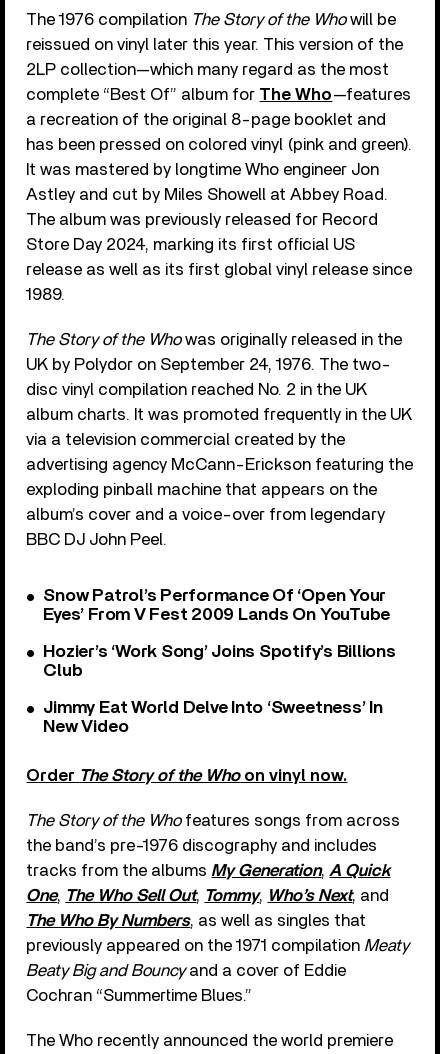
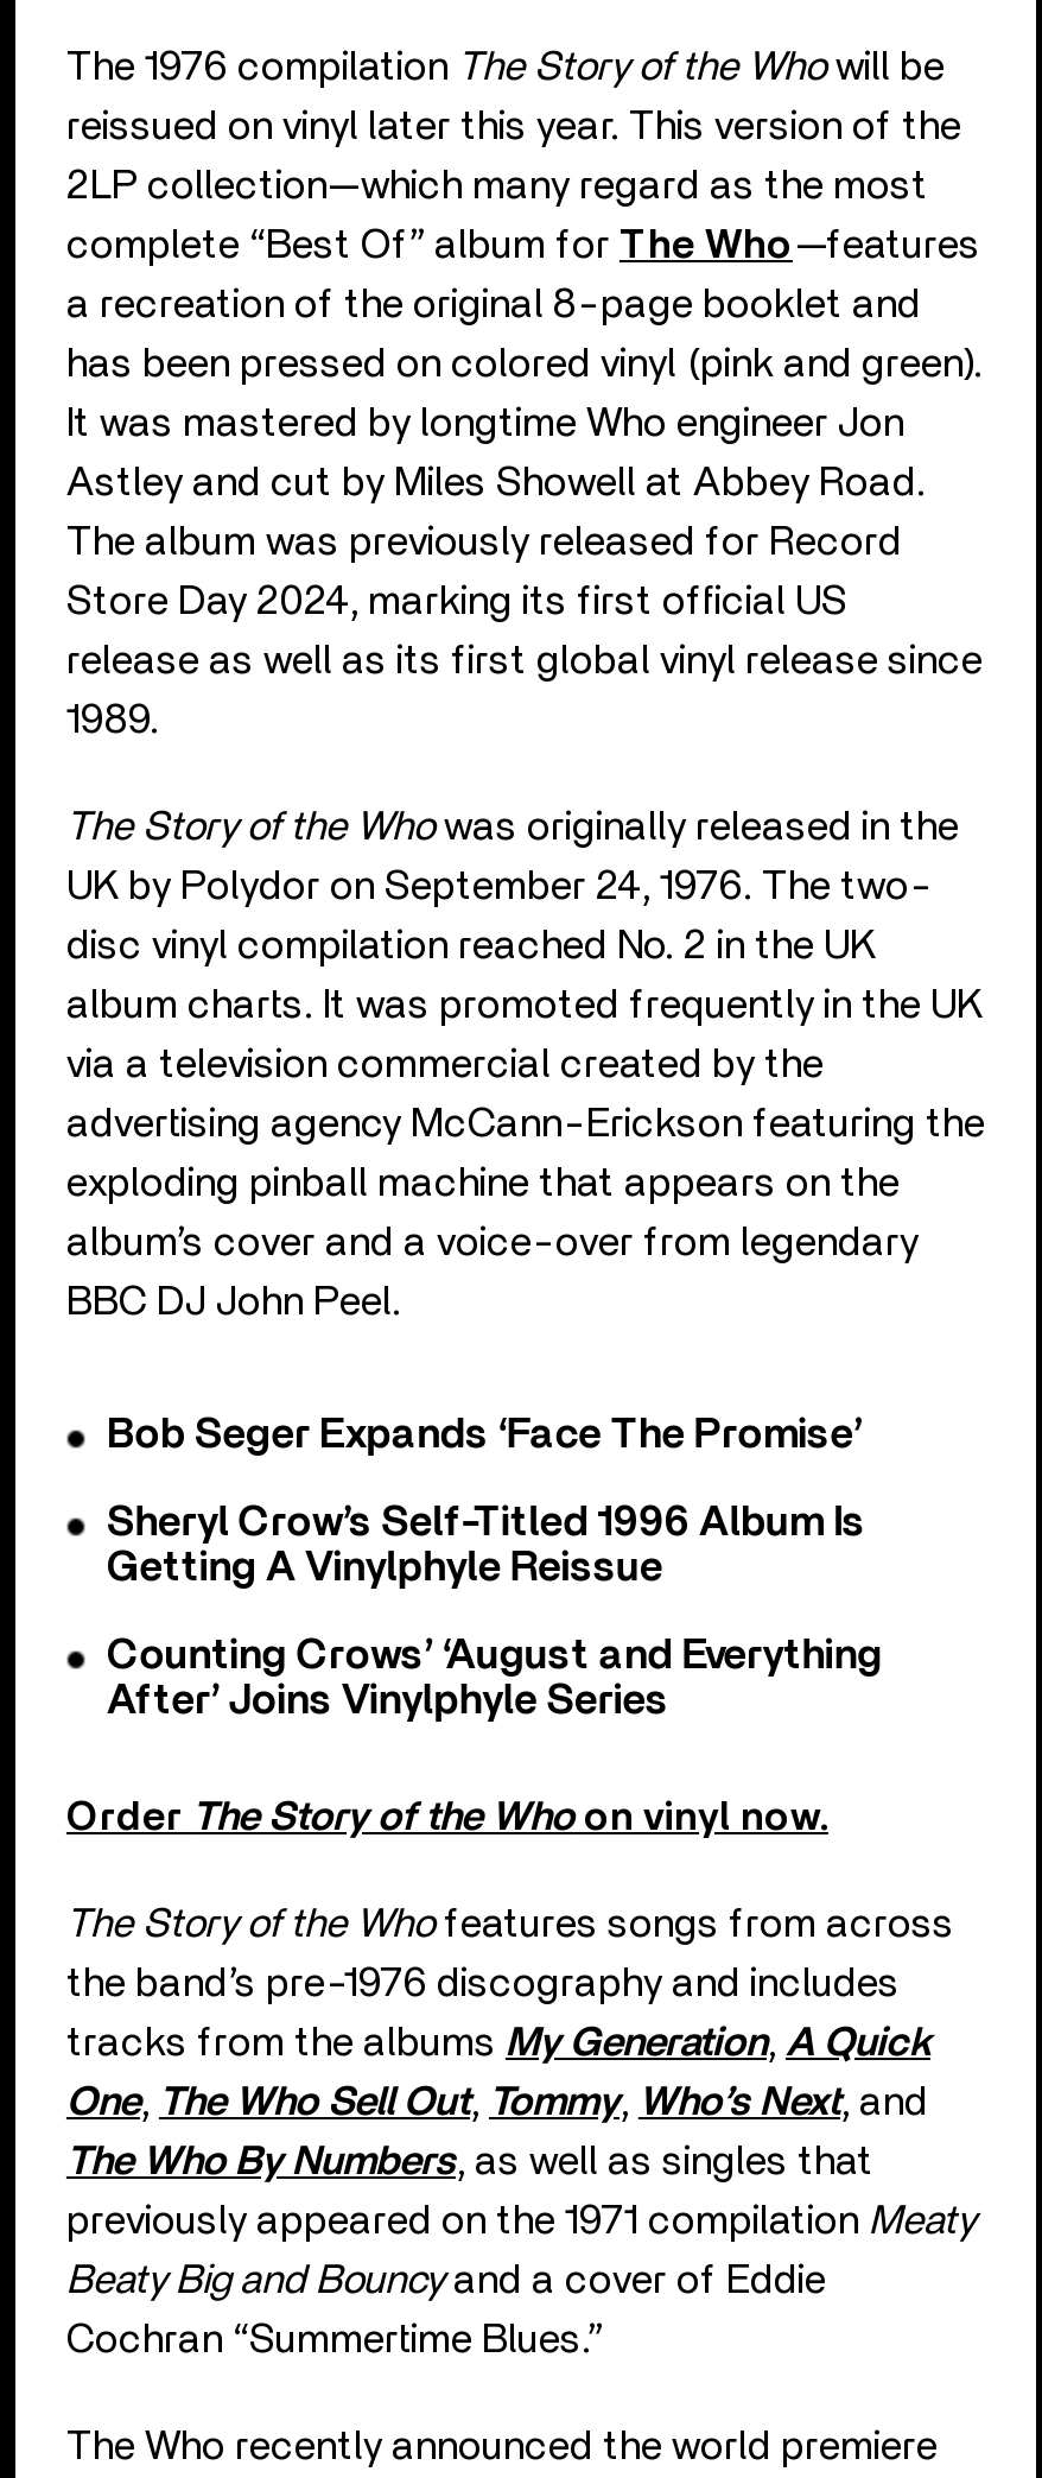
- Snow Patrol’s Performance Of ‘Open Your
- Eyes’ From V Fest 2009 Lands On YouTube
+ Bob Seger Expands ‘Face The Promise’

- Hozier’s ‘Work Song’ Joins Spotify’s Billions
- Club
+ Sheryl Crow’s Self-Titled 1996 Album Is
+ Getting A Vinylphyle Reissue

- Jimmy Eat World Delve Into ‘Sweetness’ In
- New Video
+ Counting Crows’ ‘August and Everything
+ After’ Joins Vinylphyle Series
